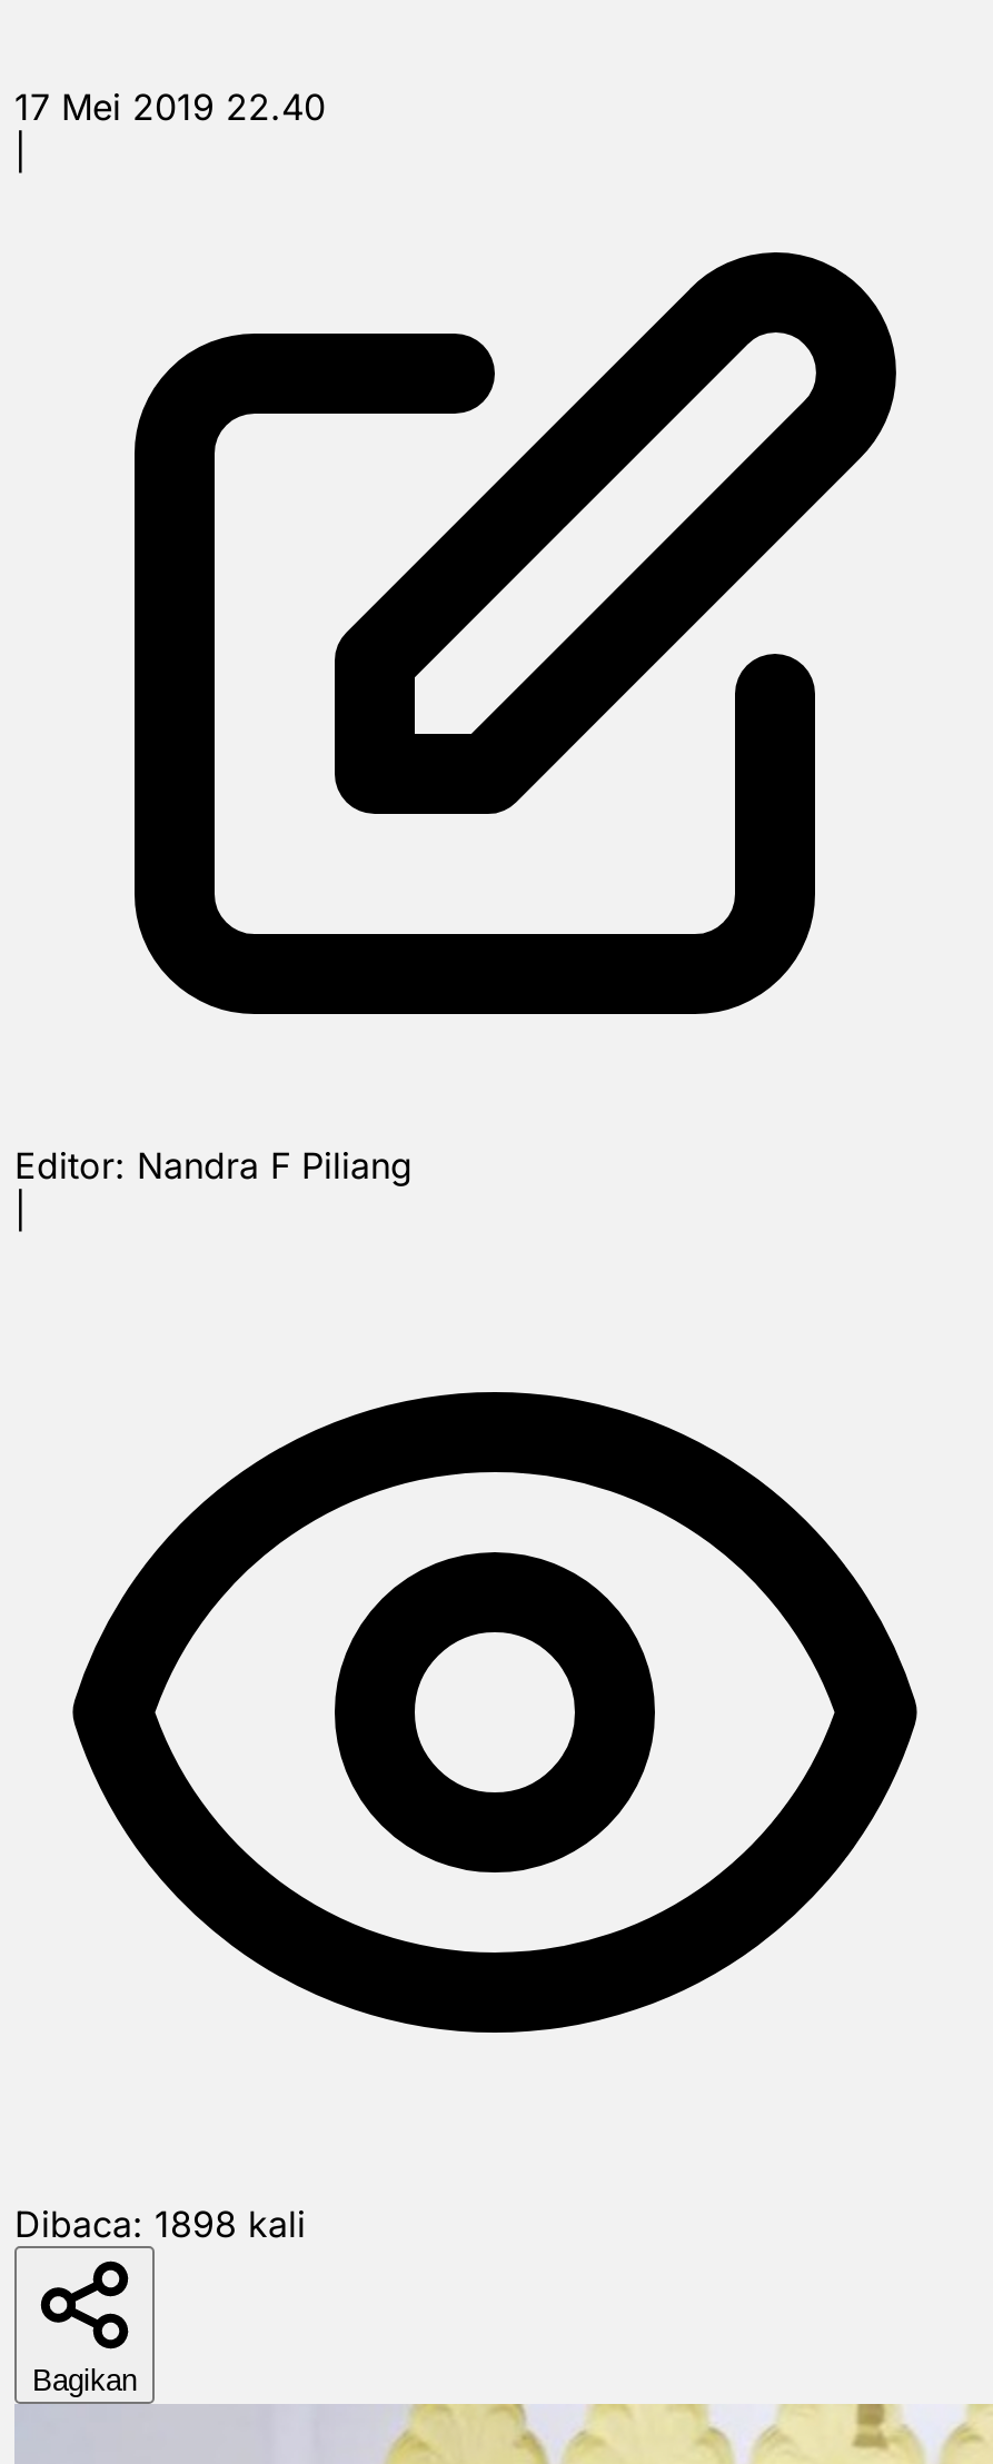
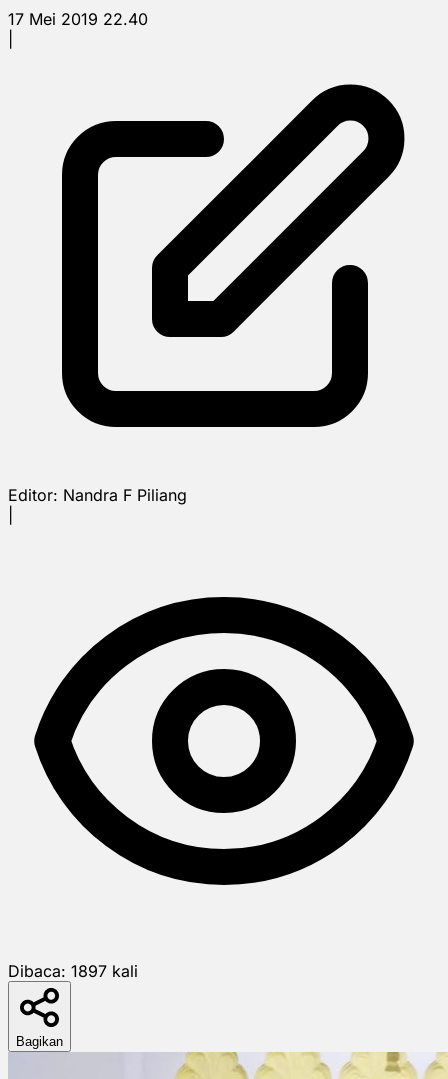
- Dibaca: 1898 kali
+ Dibaca: 1897 kali
